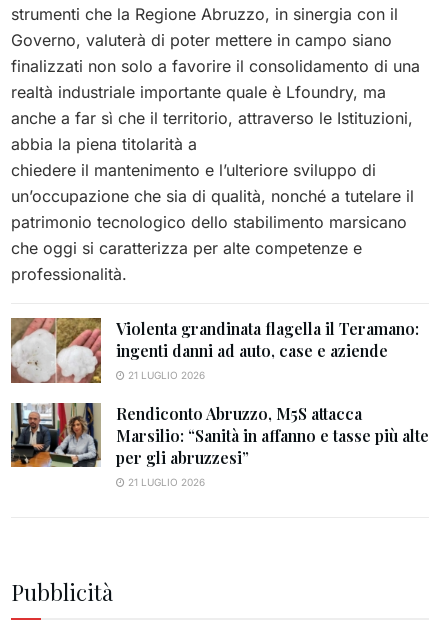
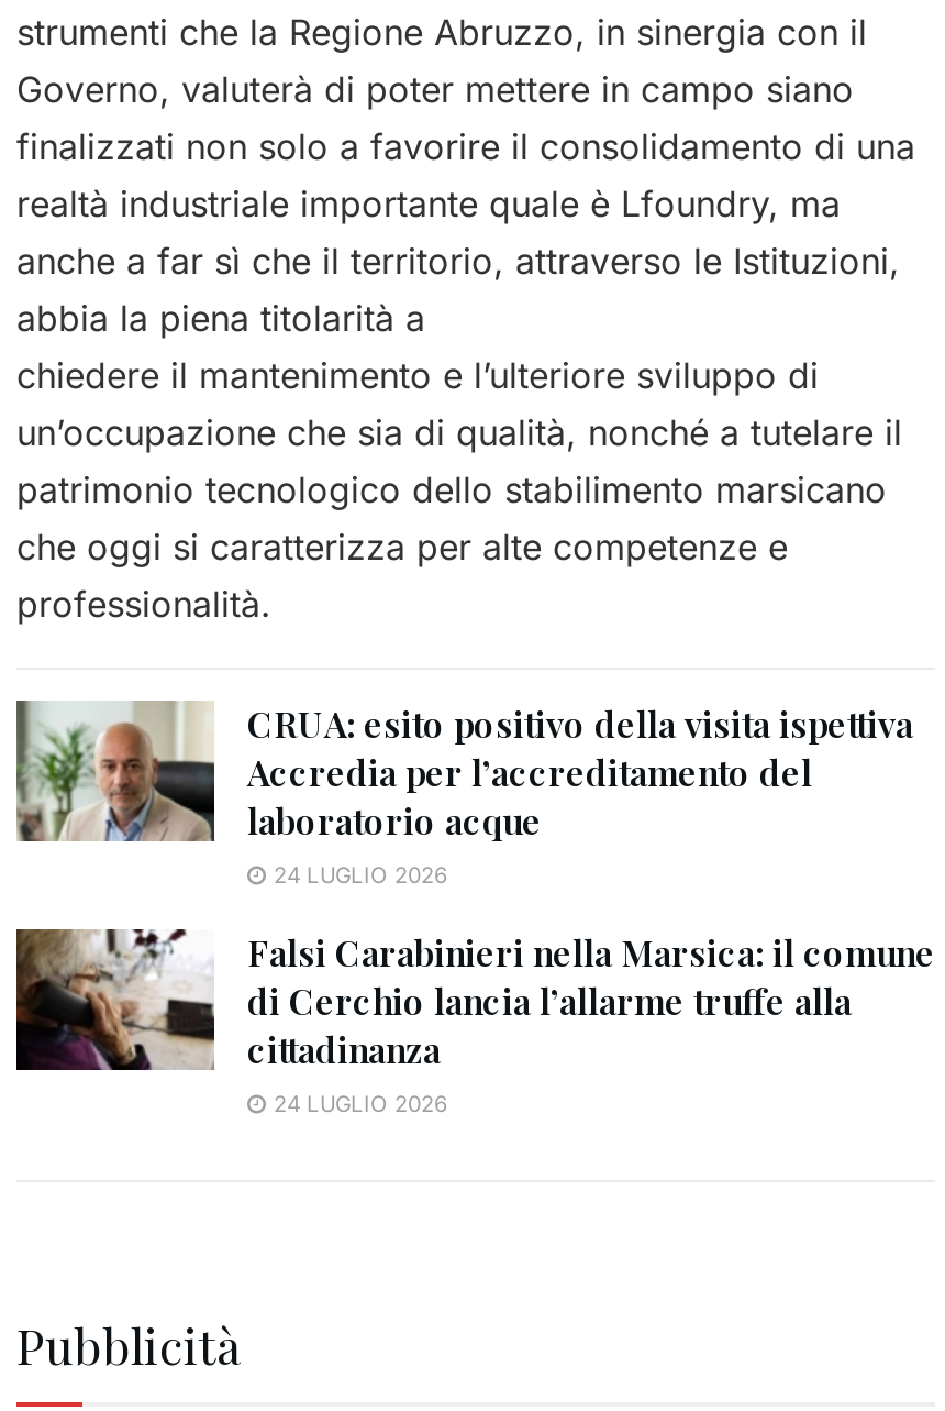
- [image]
- Violenta grandinata flagella il Teramano:
- ingenti danni ad auto, case e aziende
- 21 LUGLIO 2026
+ [image]
+ CRUA: esito positivo della visita ispettiva
+ Accredia per l’accreditamento del
+ laboratorio acque
+ 24 LUGLIO 2026

- [image]
- Rendiconto Abruzzo, M5S attacca
- Marsilio: “Sanità in affanno e tasse più alte
- per gli abruzzesi”
- 21 LUGLIO 2026
+ [image]
+ Falsi Carabinieri nella Marsica: il comune
+ di Cerchio lancia l’allarme truffe alla
+ cittadinanza
+ 24 LUGLIO 2026
